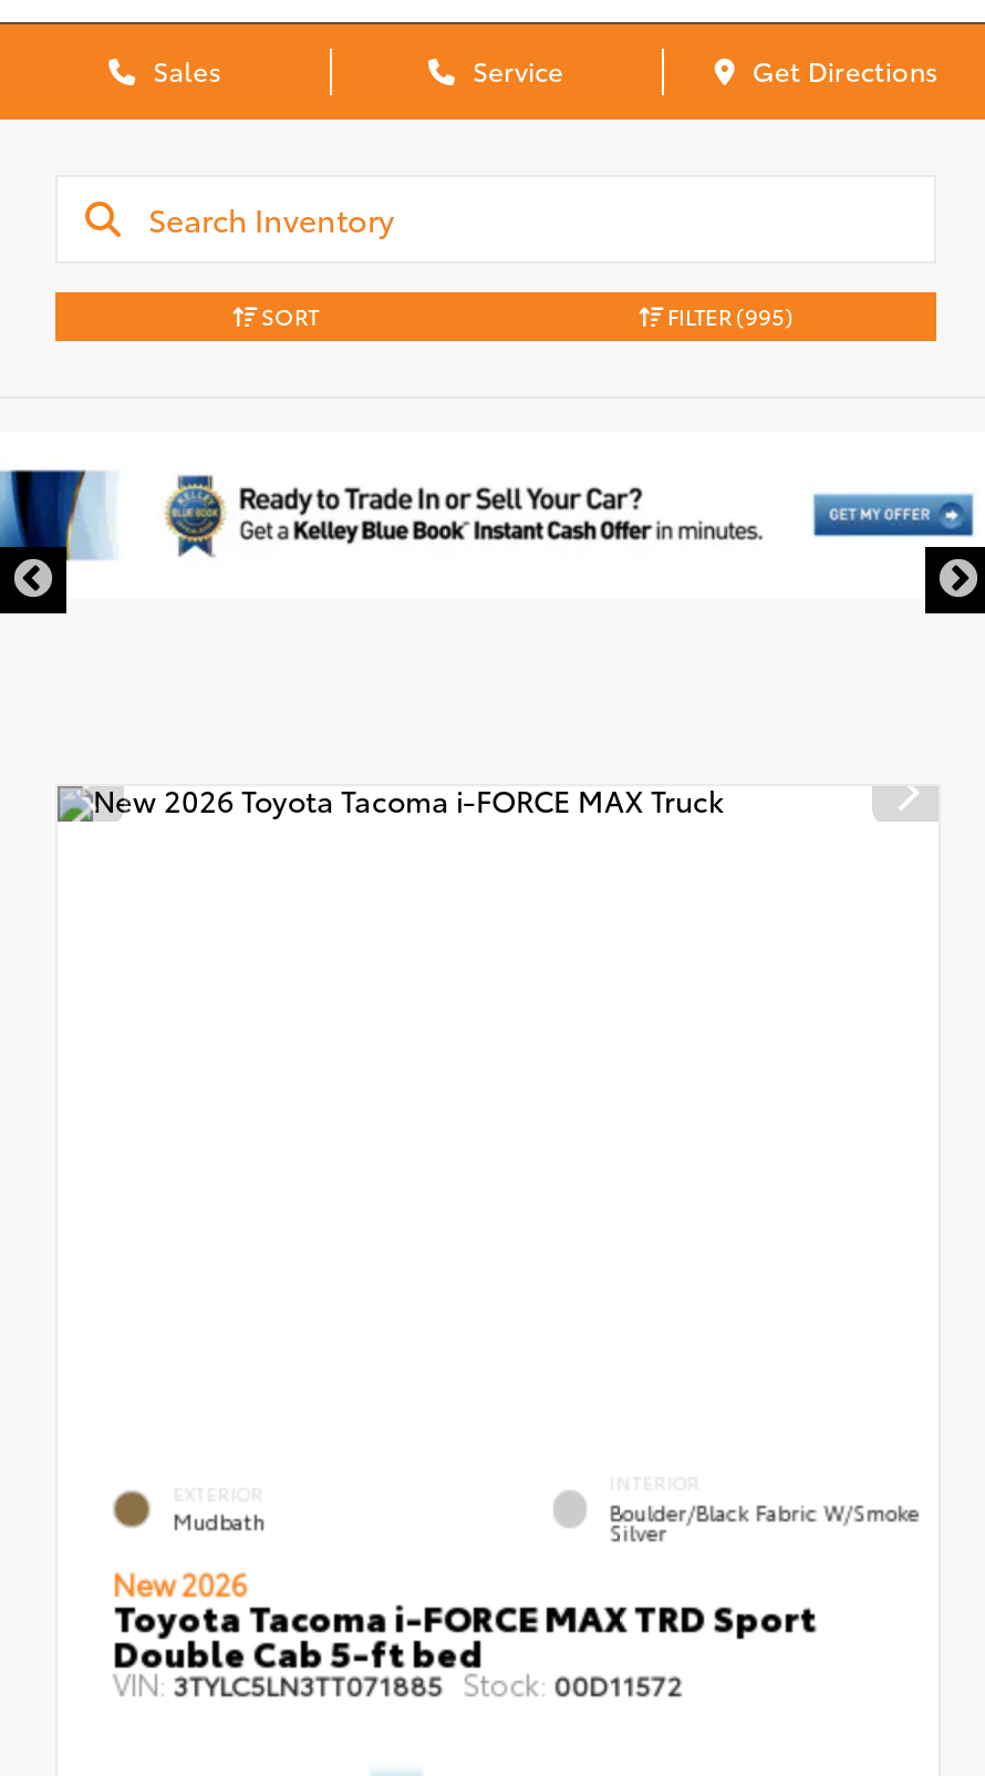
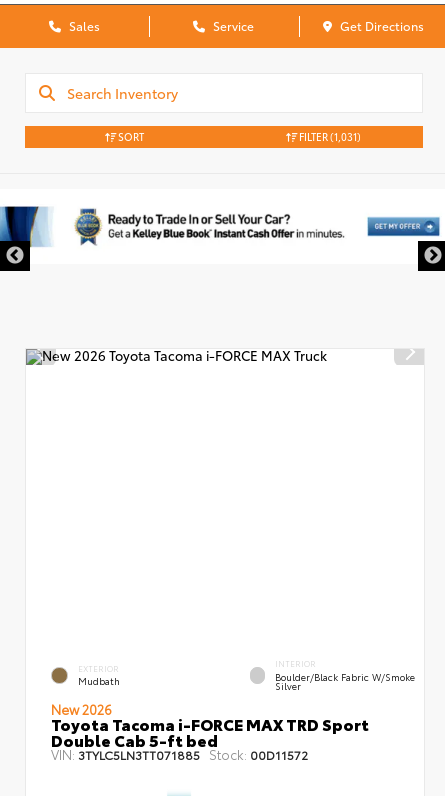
- FILTER (995)
+ FILTER (1,031)
